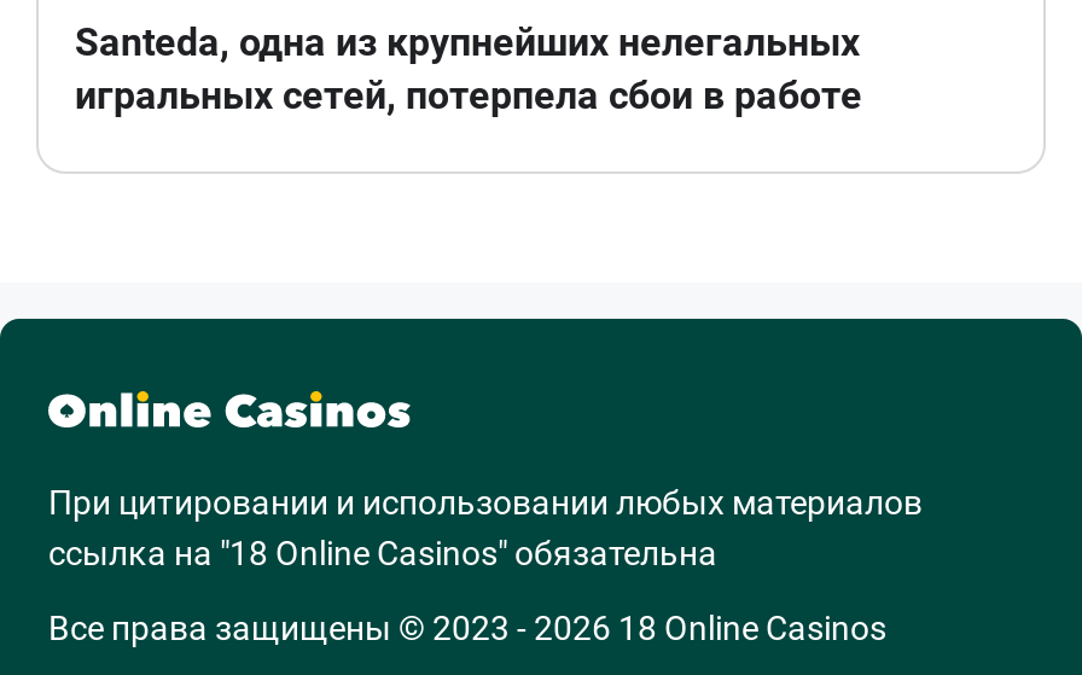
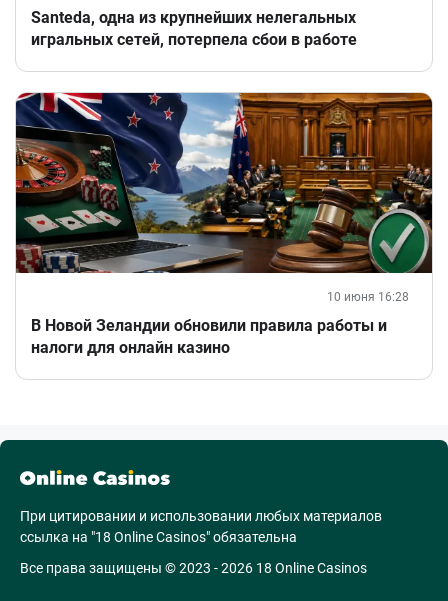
+ [image]
+ 10 июня 16:28
+ В Новой Зеландии обновили правила работы и
+ налоги для онлайн казино
